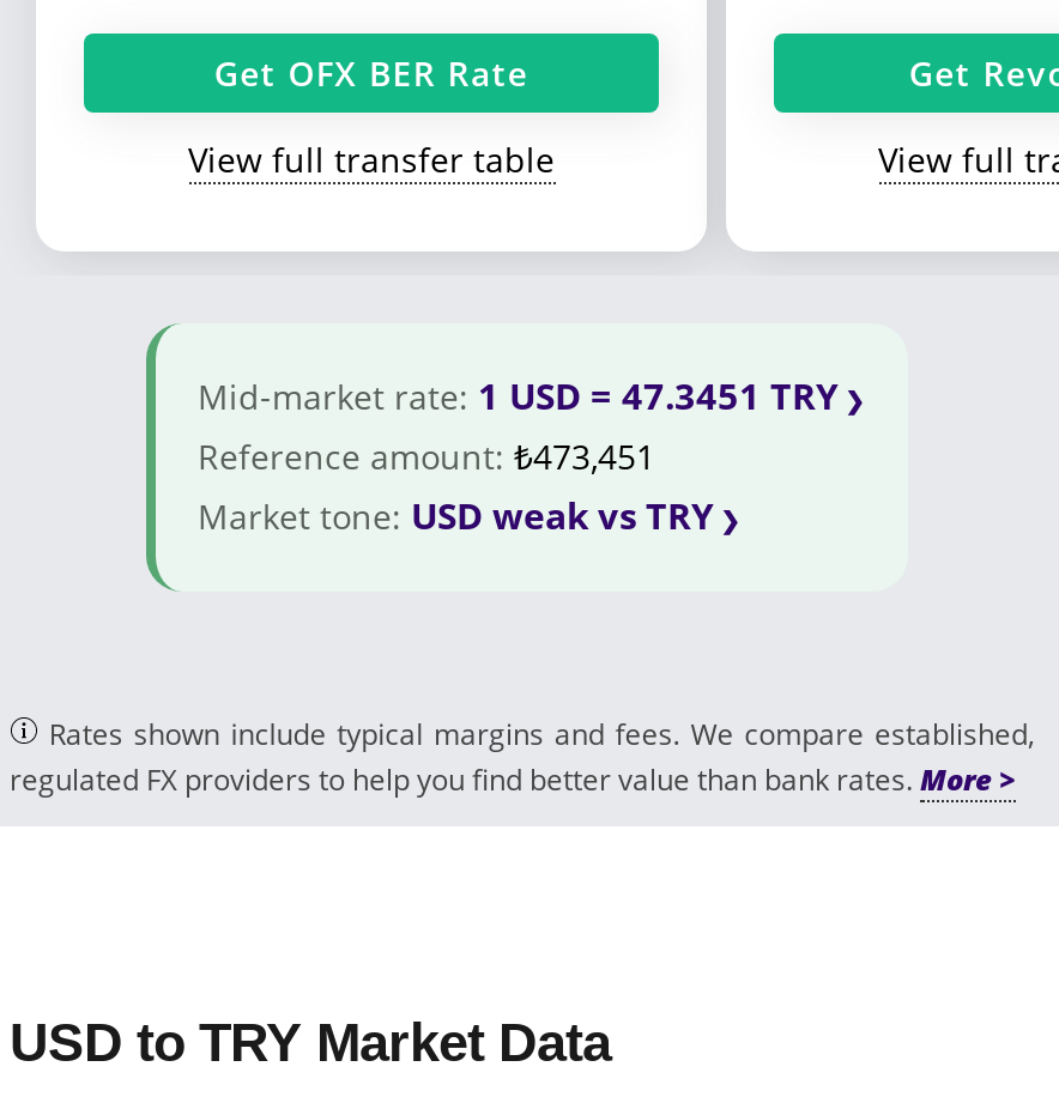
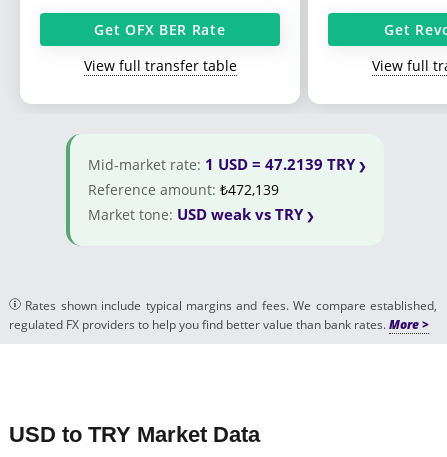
- Mid-market rate: 1 USD = 47.3451 TRY
+ Mid-market rate: 1 USD = 47.2139 TRY

- Reference amount: ₺473,451
+ Reference amount: ₺472,139
